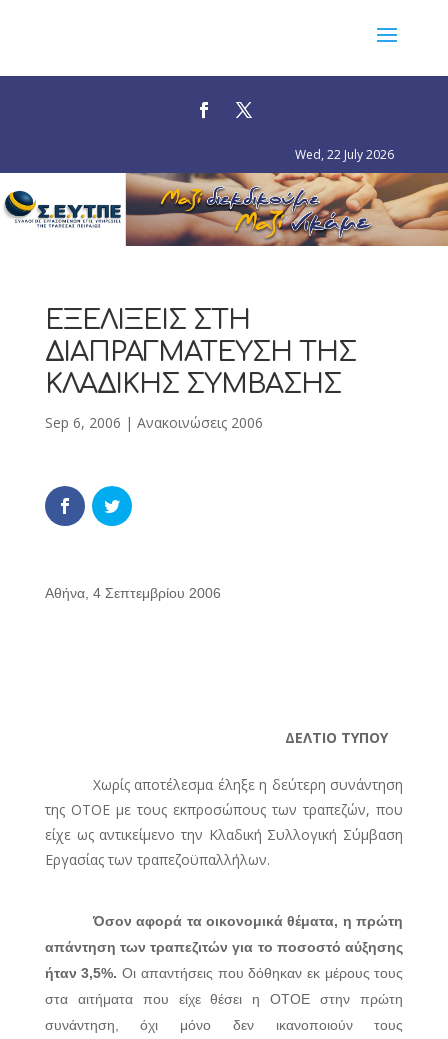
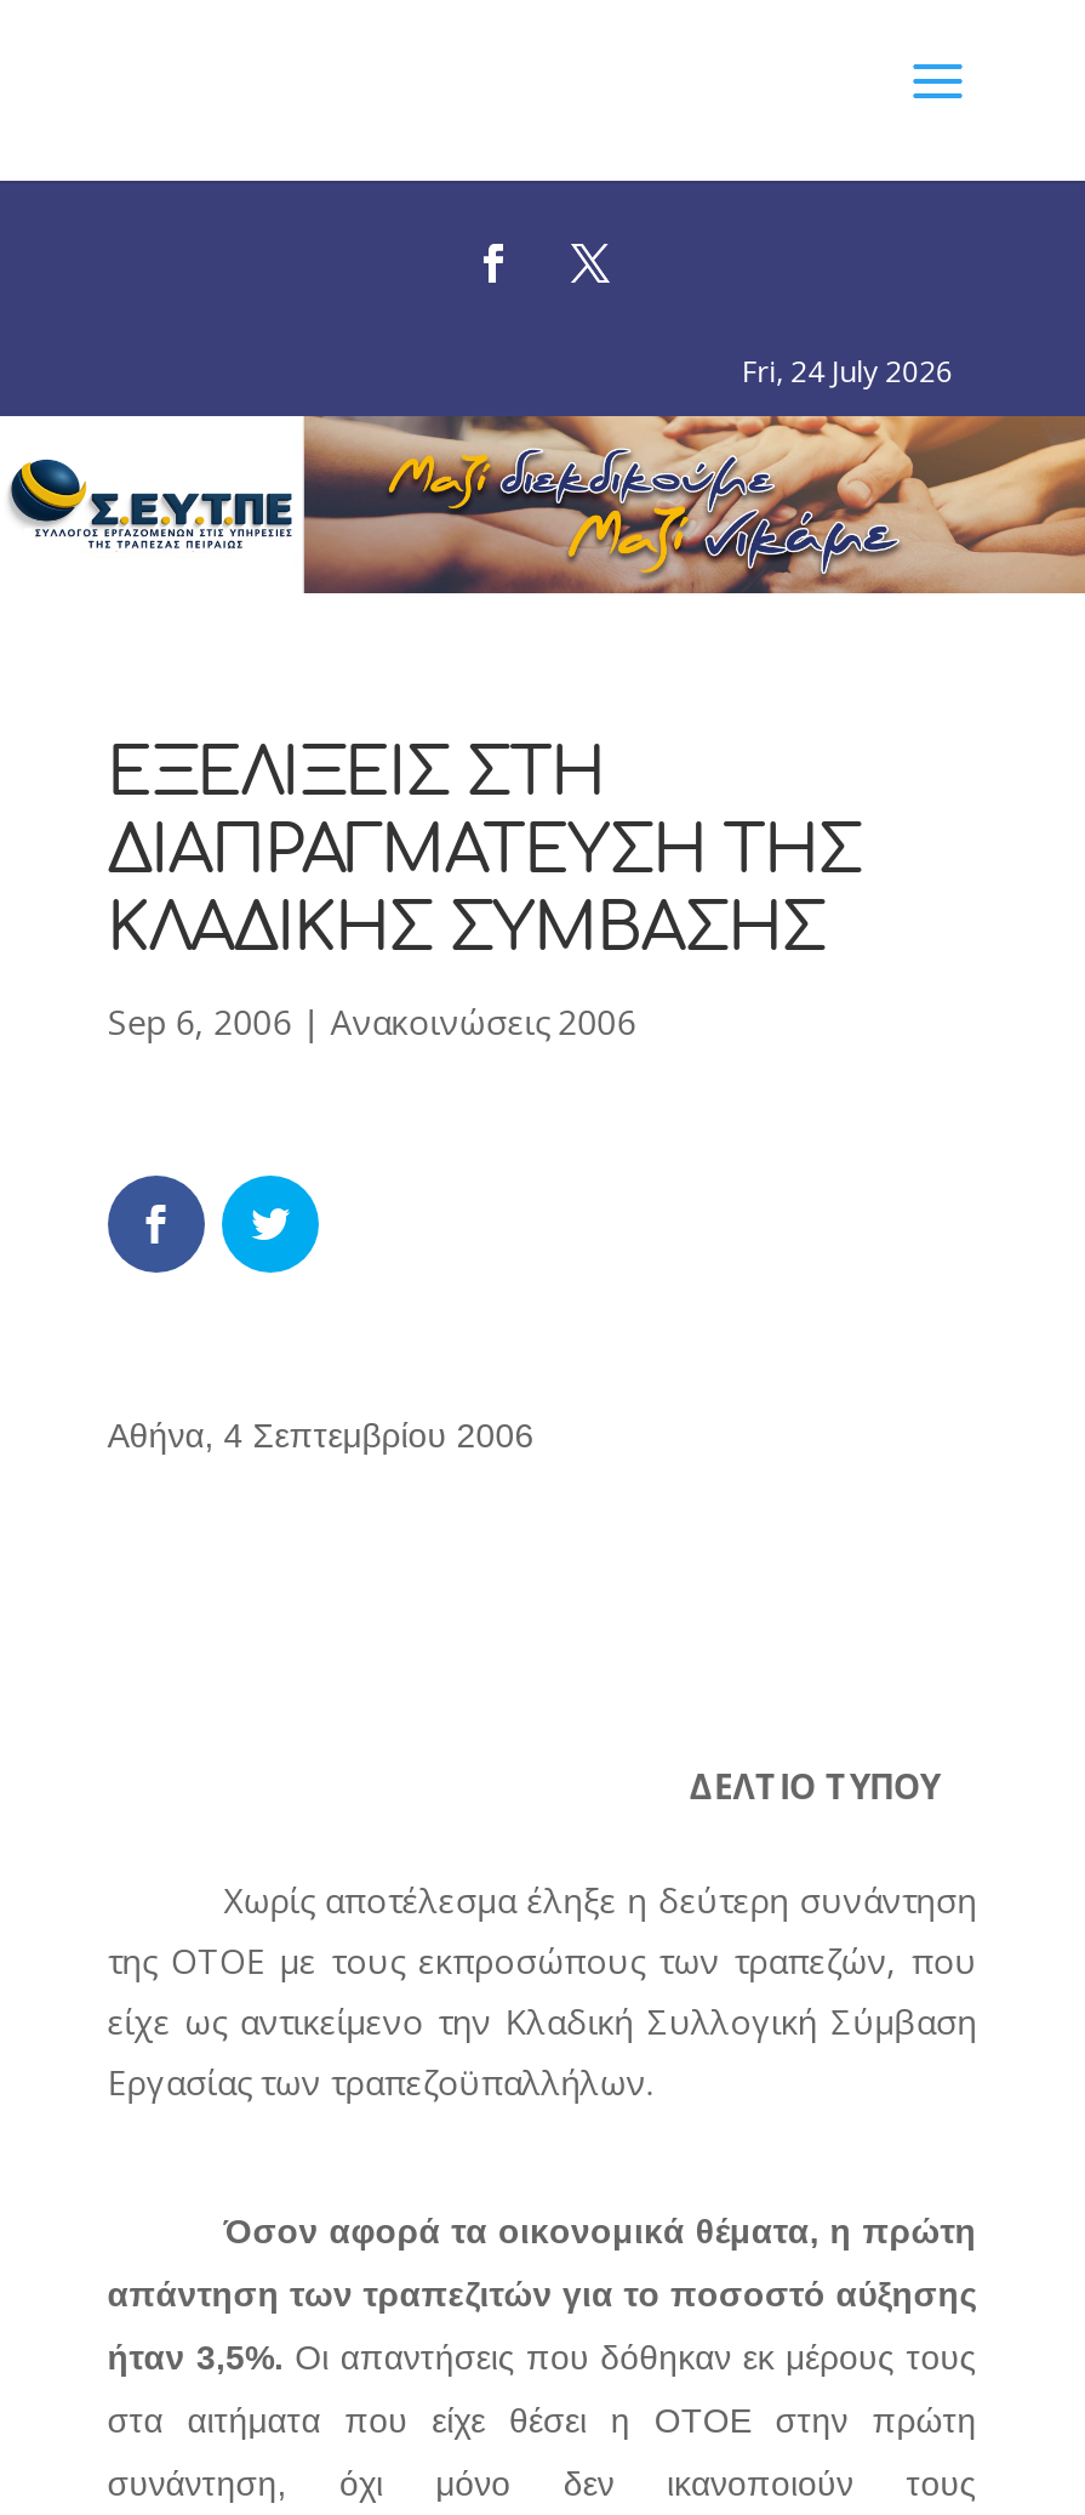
- Wed, 22 July 2026
+ Fri, 24 July 2026
